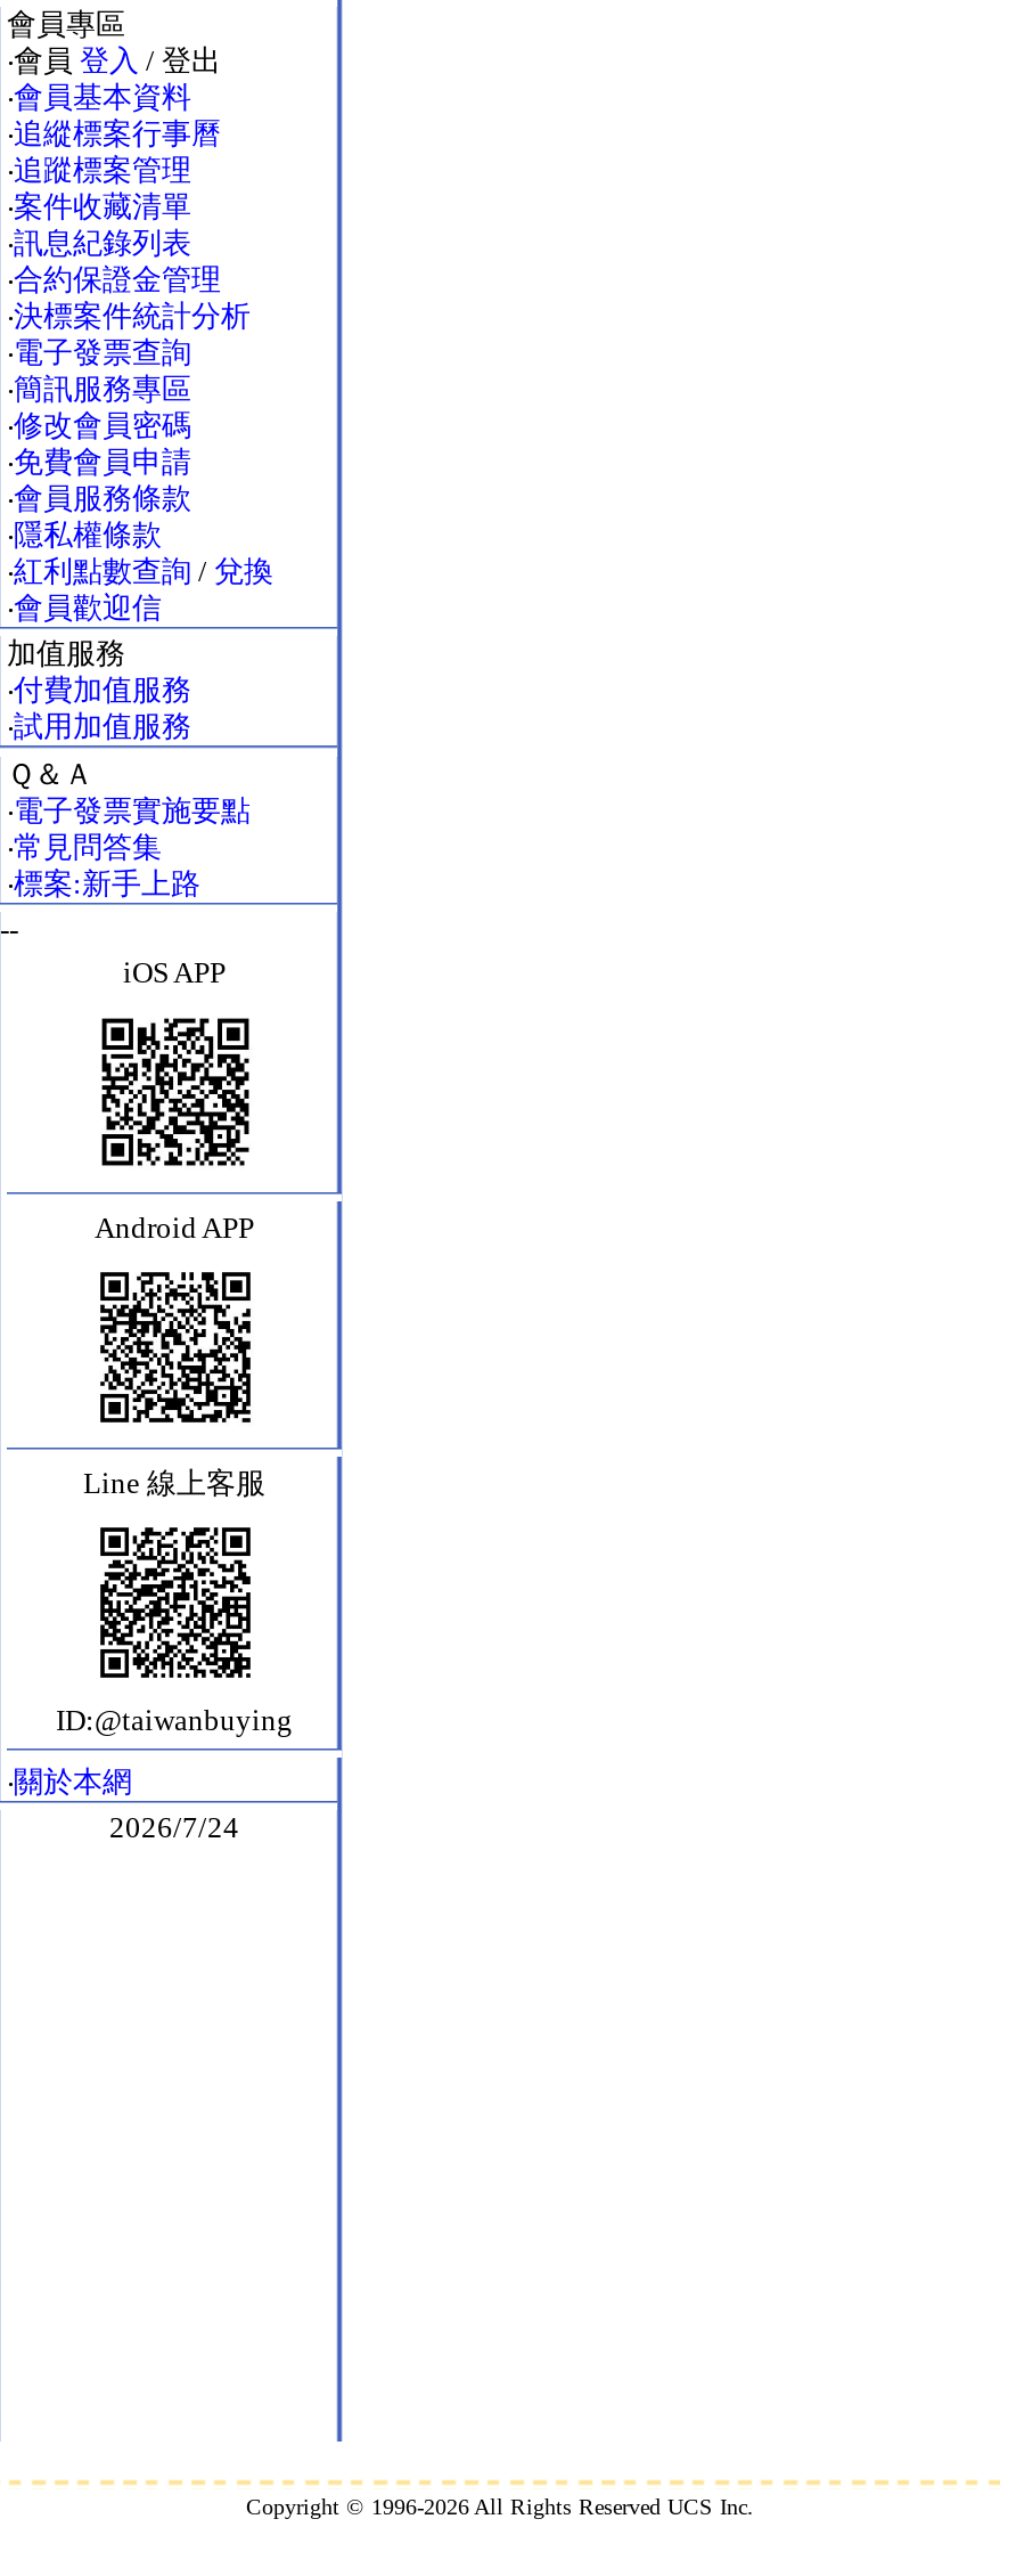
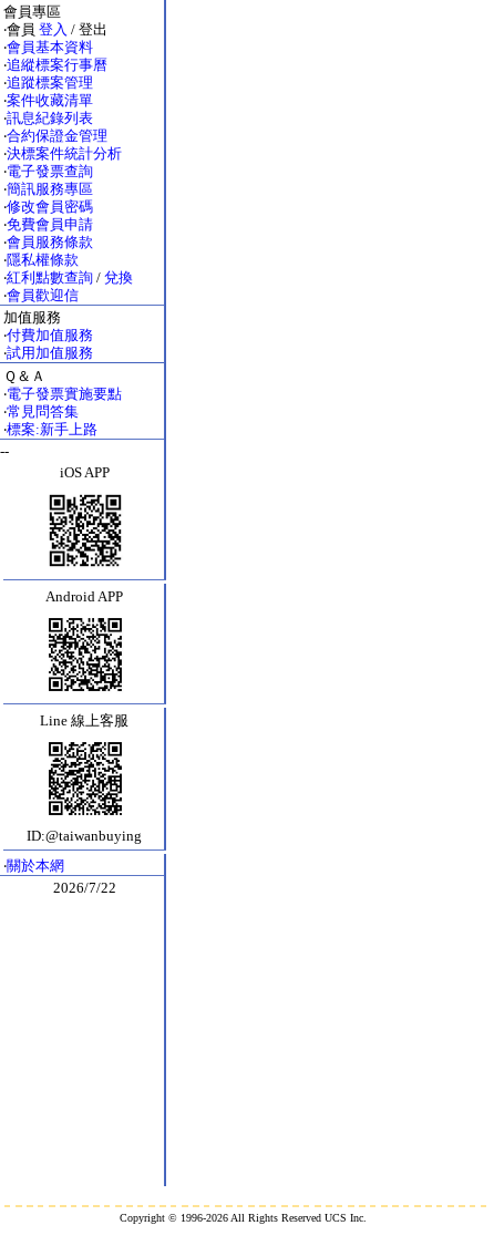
- 2026/7/24
+ 2026/7/22
